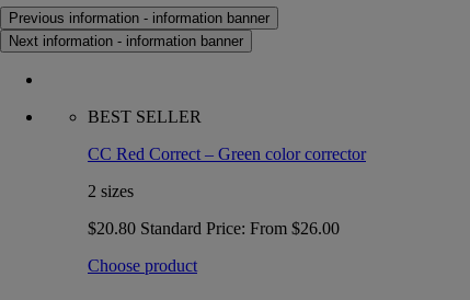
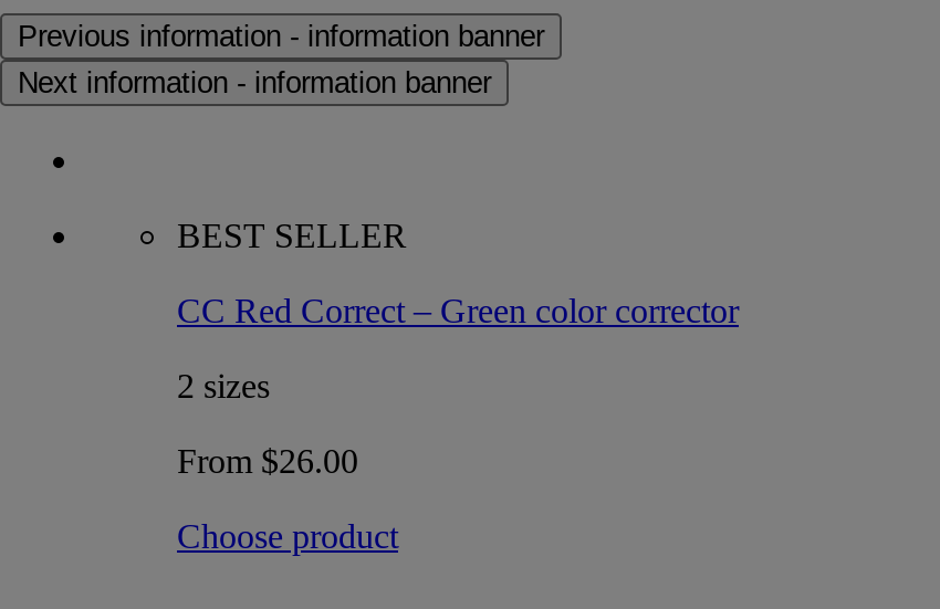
- $20.80 Standard Price: From $26.00
+ From $26.00
